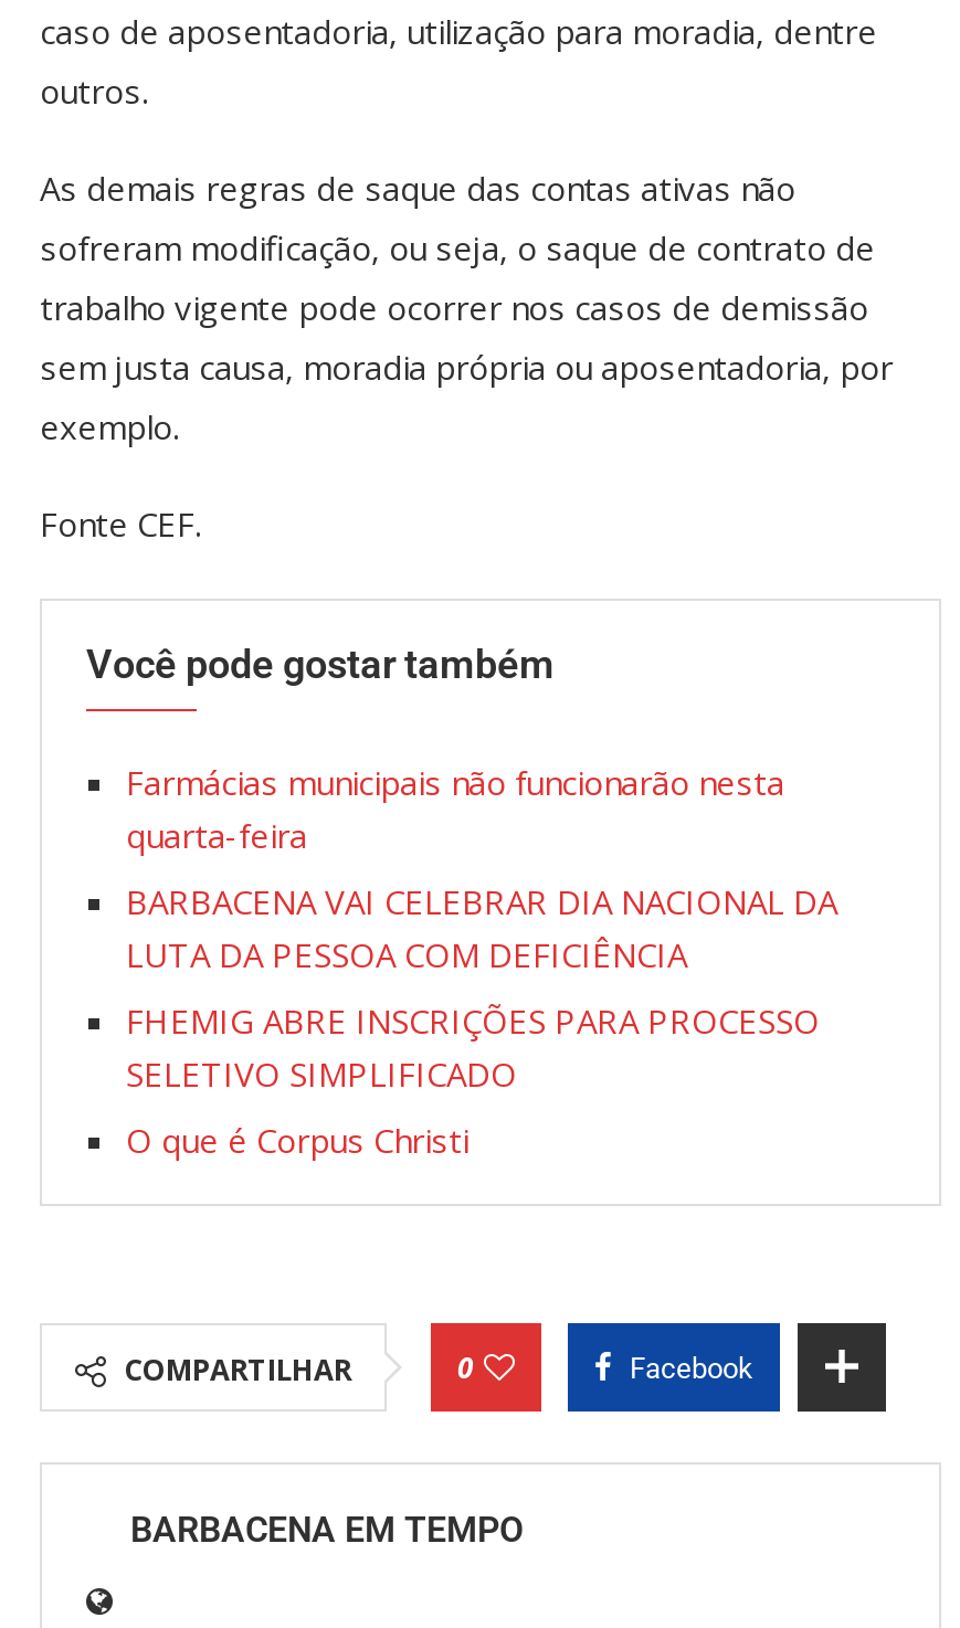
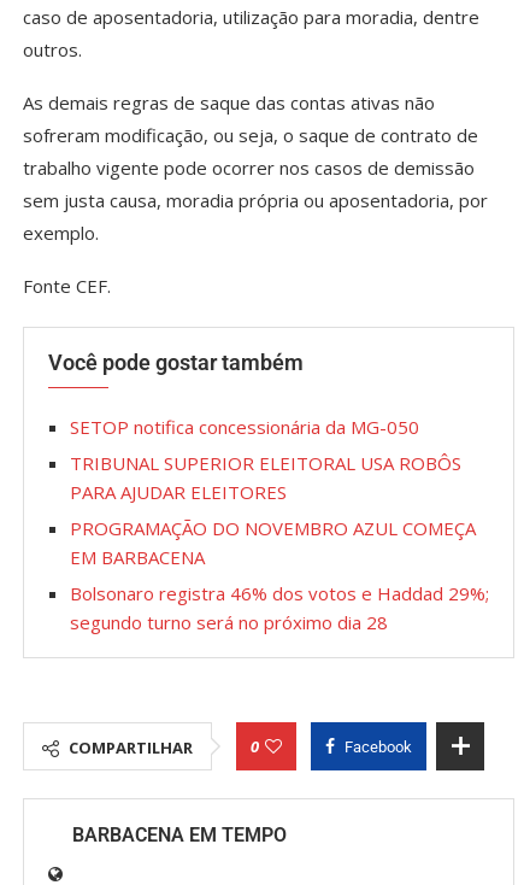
- Farmácias municipais não funcionarão nesta
- quarta-feira
+ SETOP notifica concessionária da MG-050

- BARBACENA VAI CELEBRAR DIA NACIONAL DA
- LUTA DA PESSOA COM DEFICIÊNCIA
+ TRIBUNAL SUPERIOR ELEITORAL USA ROBÔS
+ PARA AJUDAR ELEITORES

- FHEMIG ABRE INSCRIÇÕES PARA PROCESSO
- SELETIVO SIMPLIFICADO
+ PROGRAMAÇÃO DO NOVEMBRO AZUL COMEÇA
+ EM BARBACENA

- O que é Corpus Christi
+ Bolsonaro registra 46% dos votos e Haddad 29%;
+ segundo turno será no próximo dia 28
